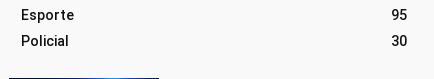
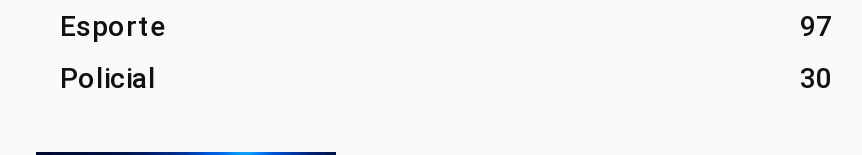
- 95
+ 97
